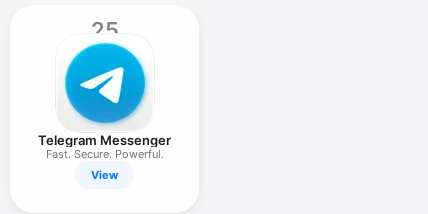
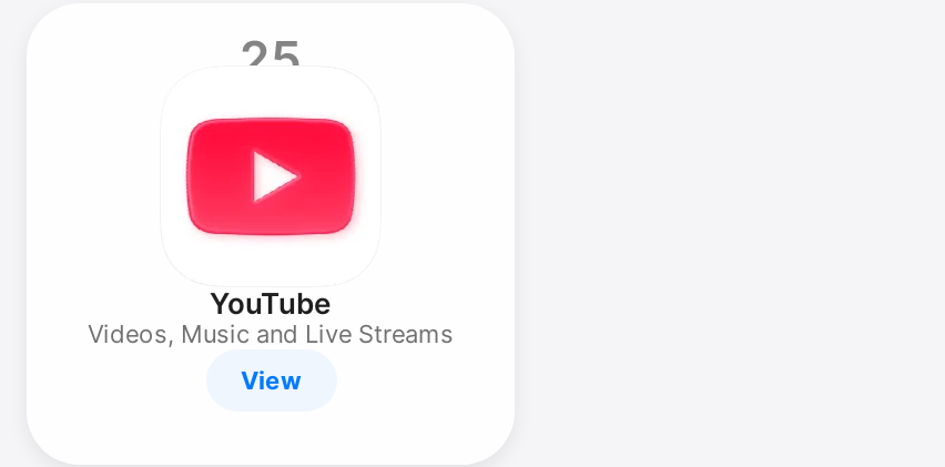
- [image]
- Telegram Messenger
- Fast. Secure. Powerful.
+ [image]
+ YouTube
+ Videos, Music and Live Streams
